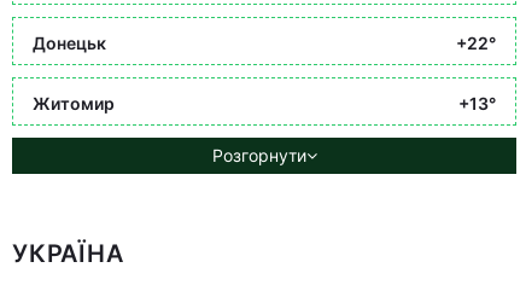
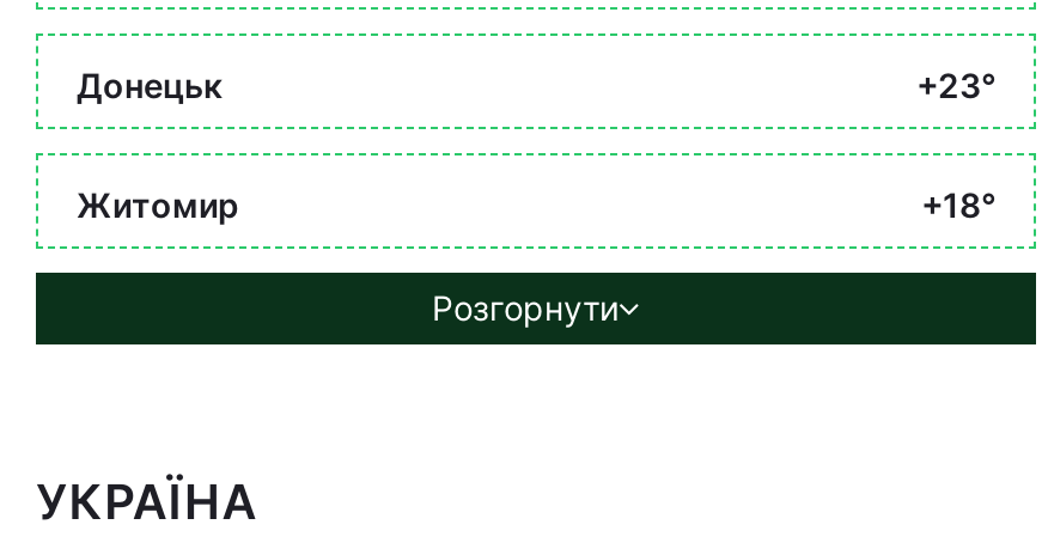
- +22°
+ +23°

- +13°
+ +18°
